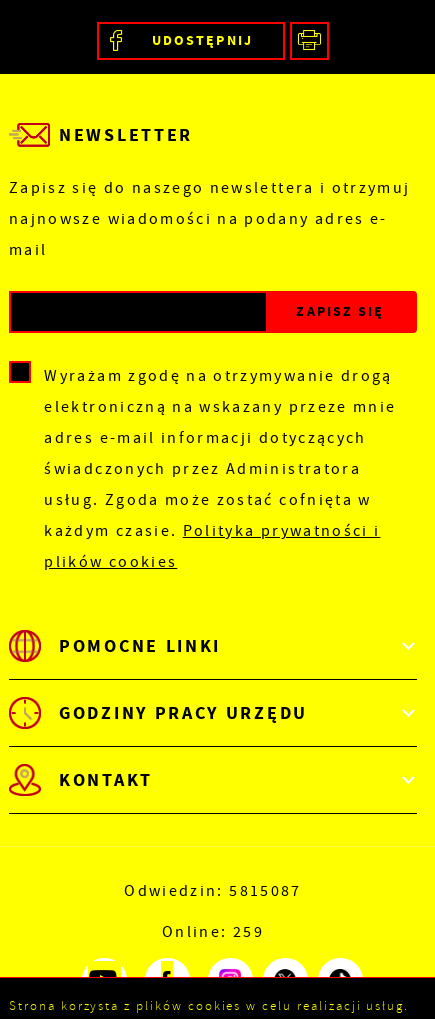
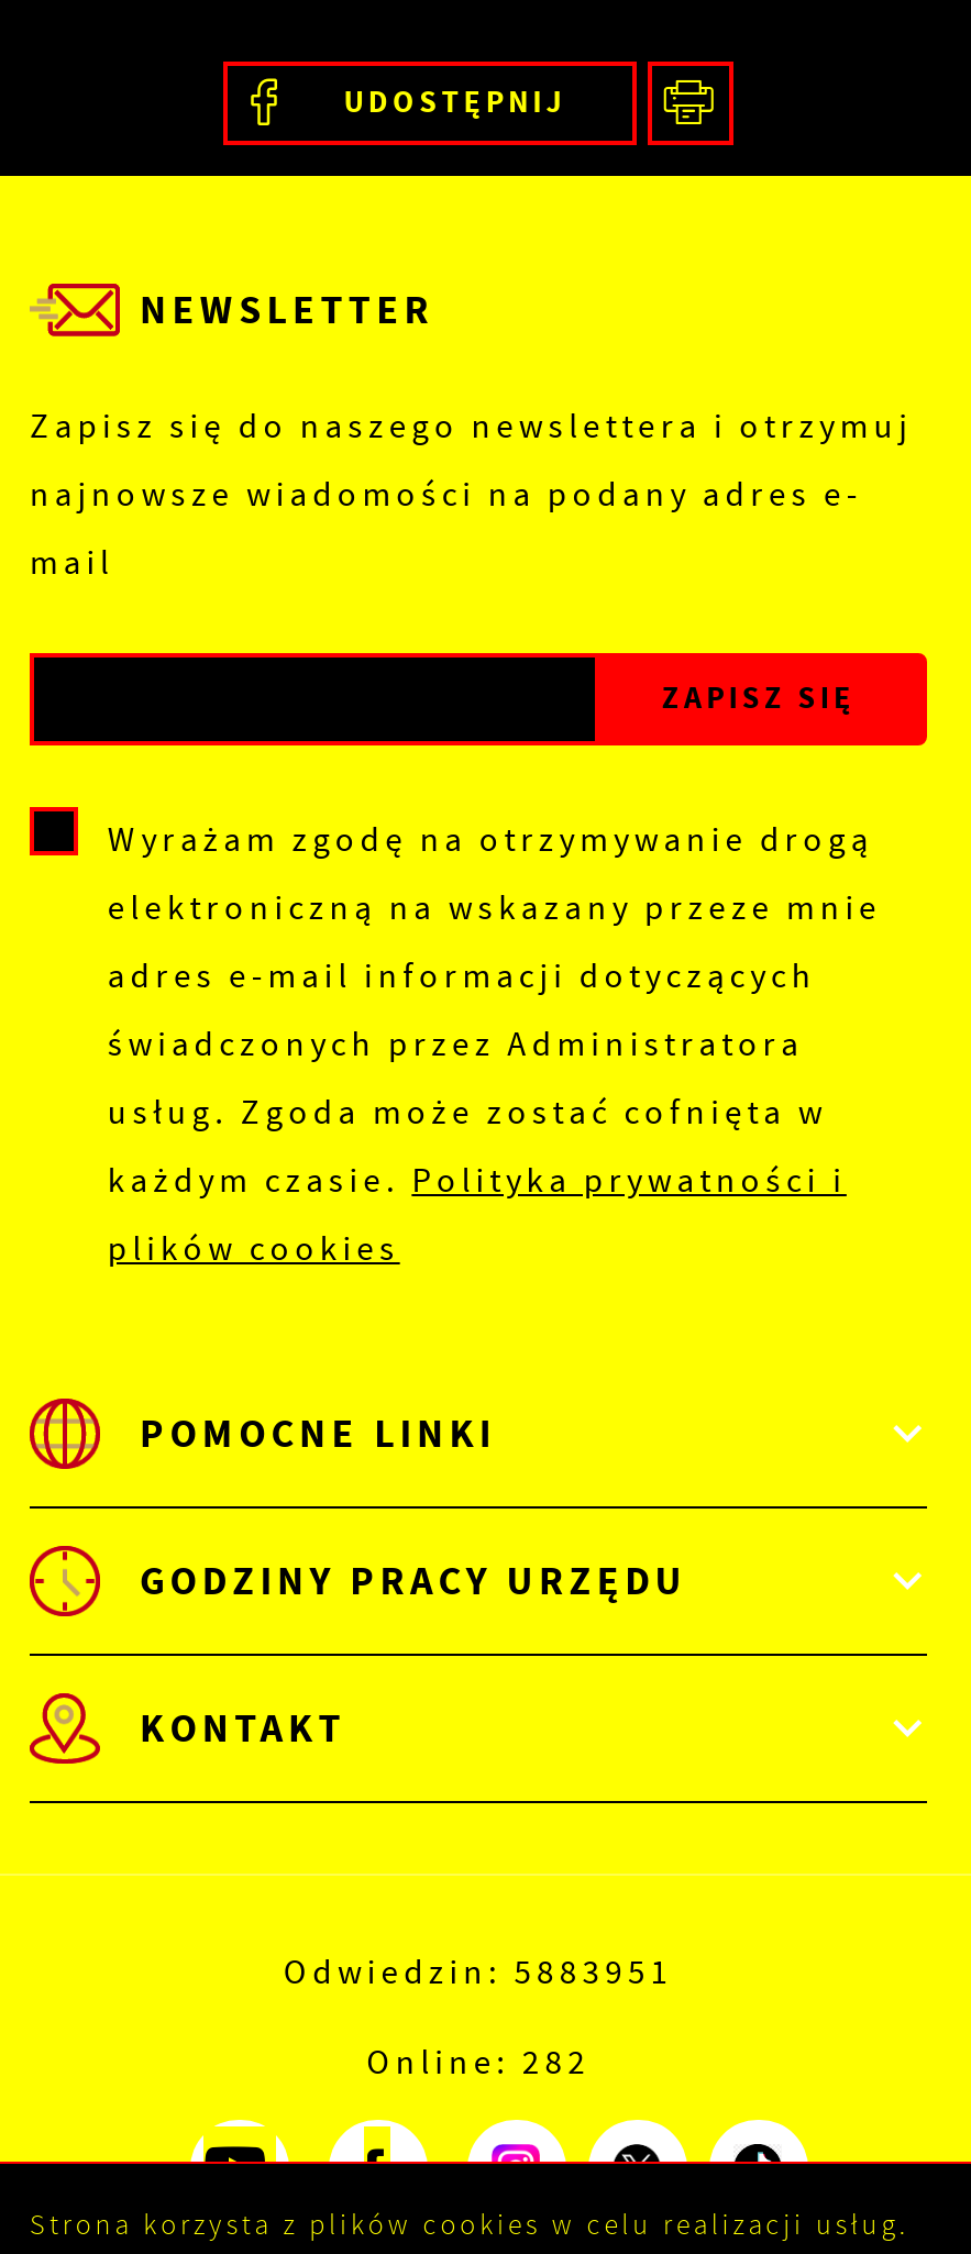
- Odwiedzin: 5815087
+ Odwiedzin: 5883951

- Online: 259
+ Online: 282
